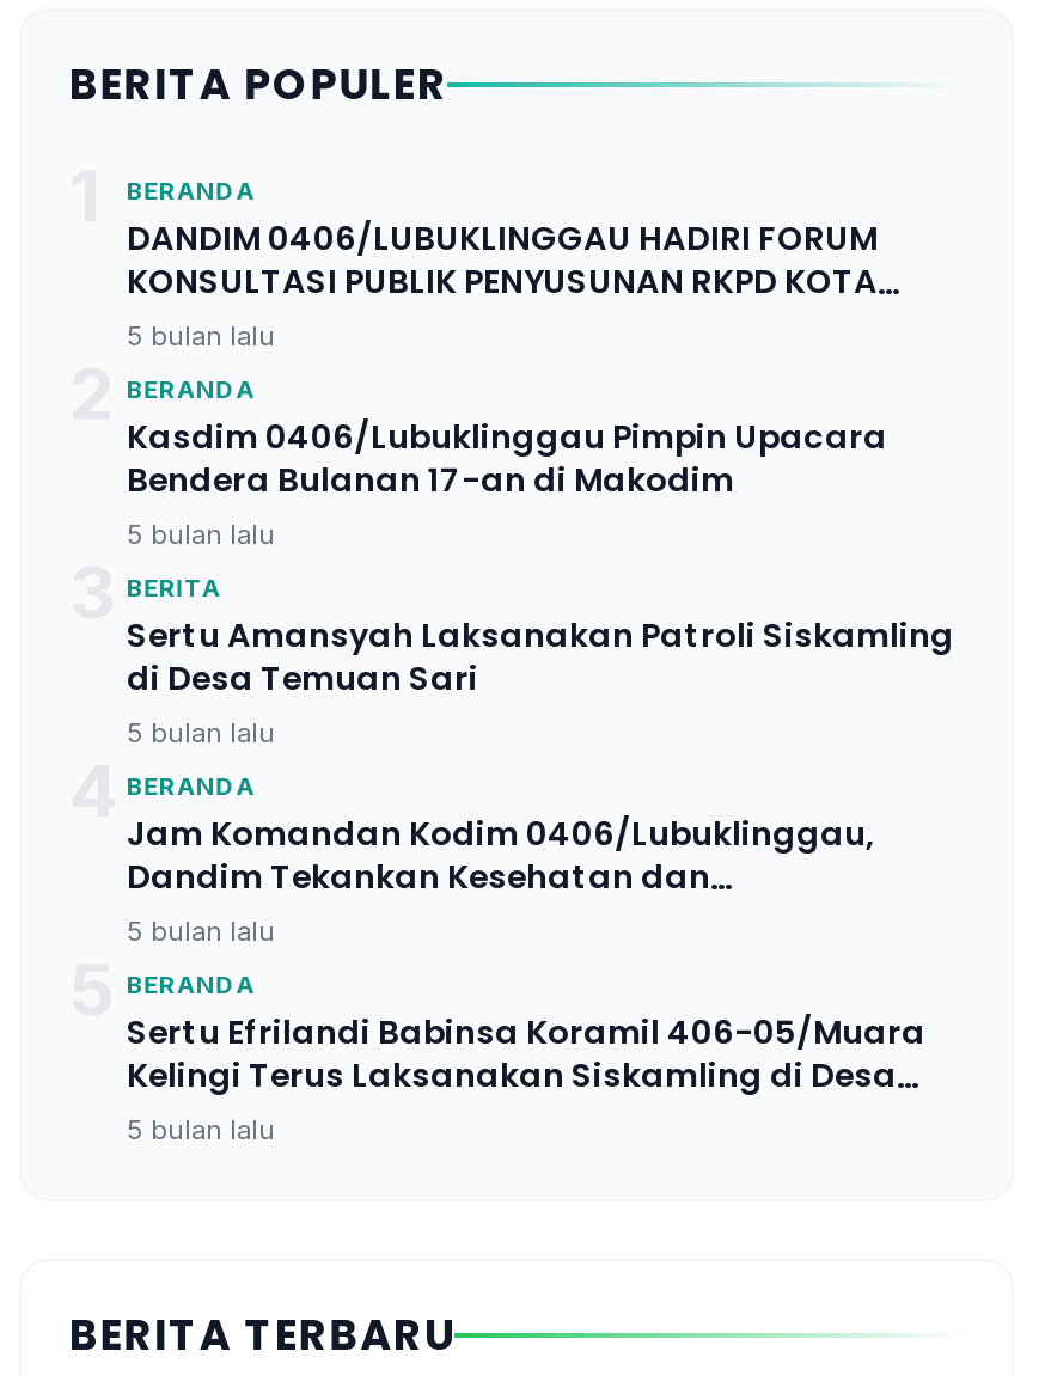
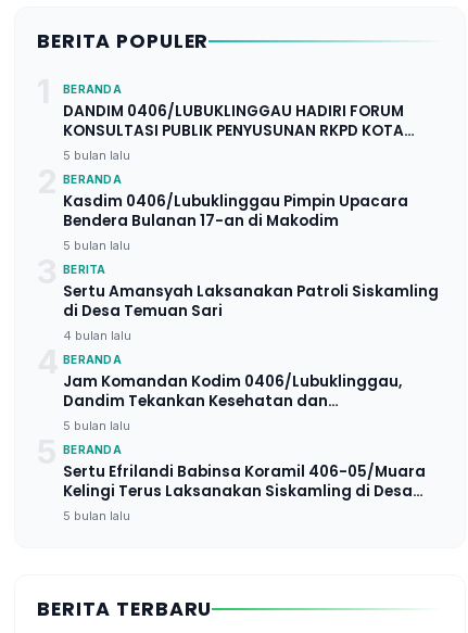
- 5 bulan lalu
+ 4 bulan lalu
